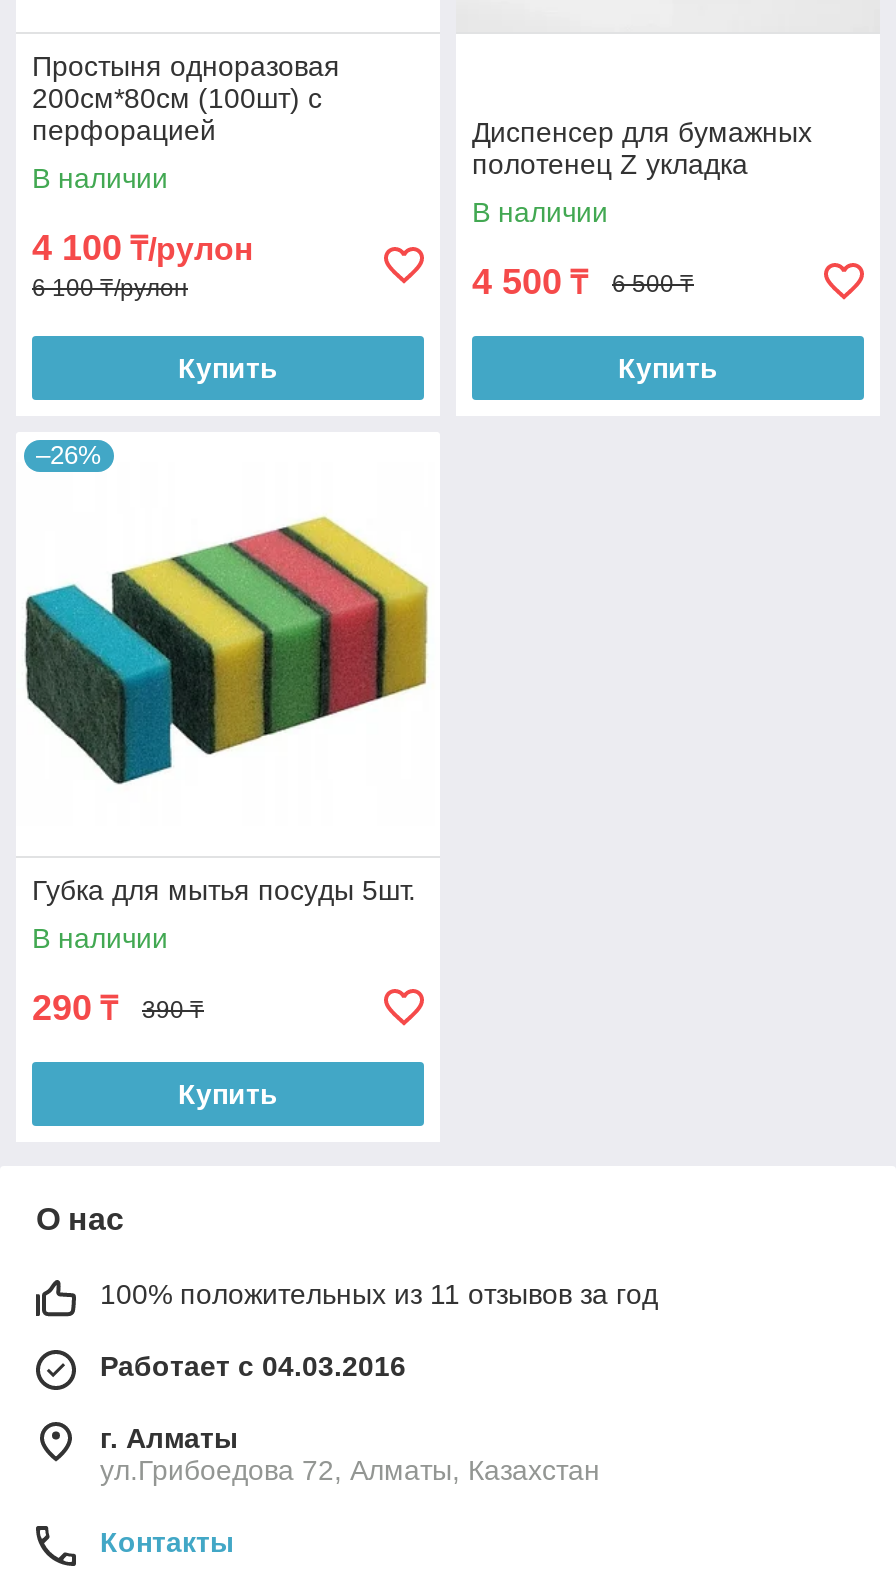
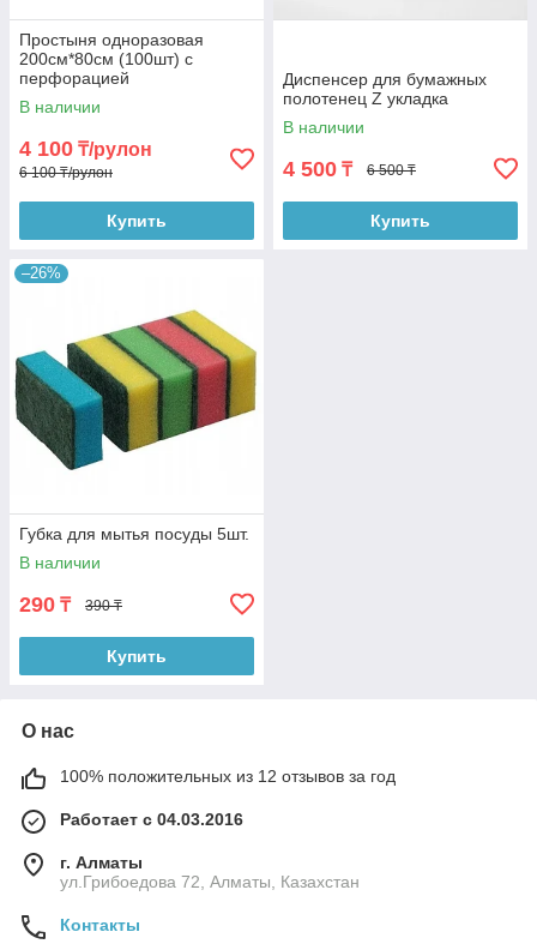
- 100% положительных из 11 отзывов за год
+ 100% положительных из 12 отзывов за год
